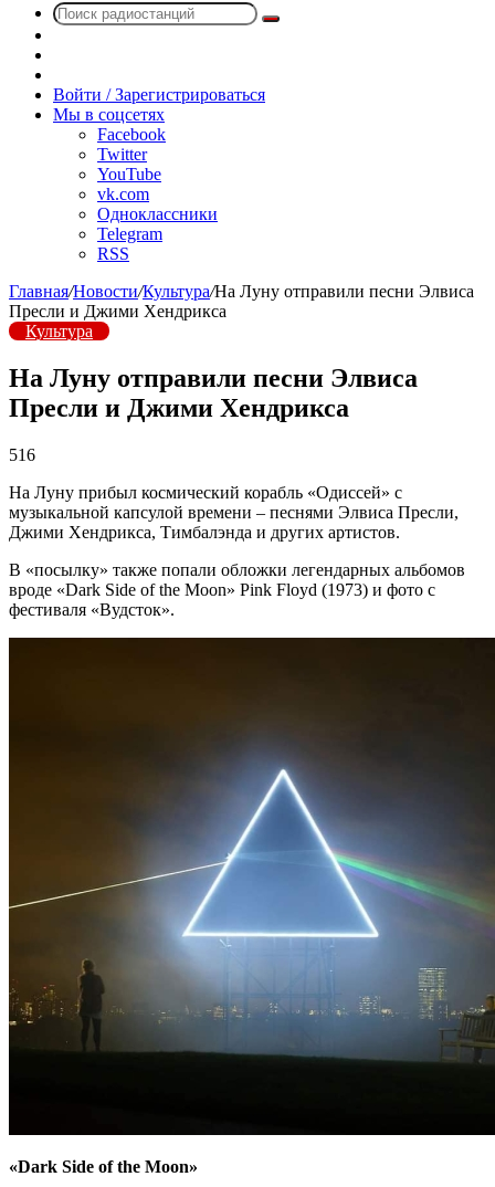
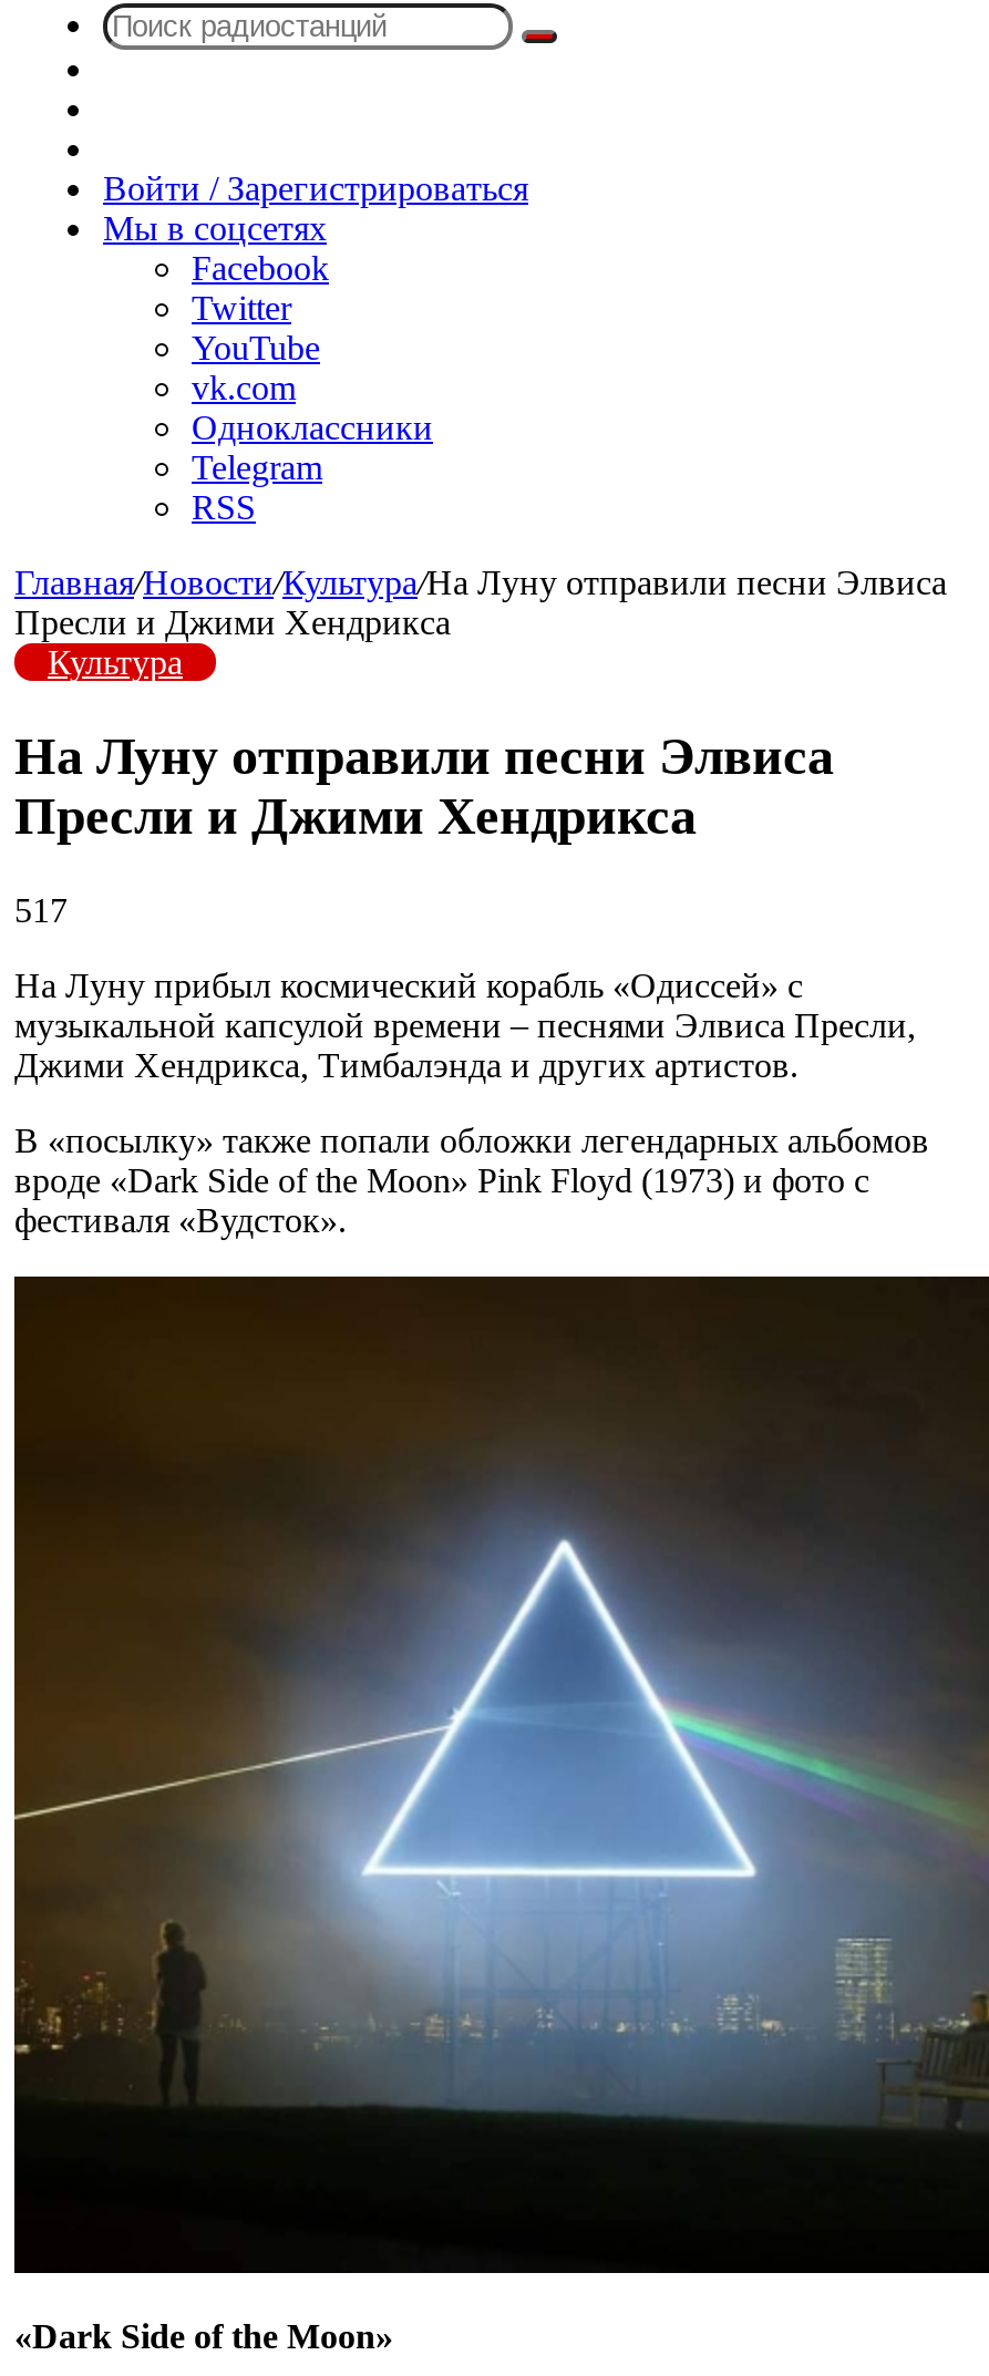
- 516
+ 517
